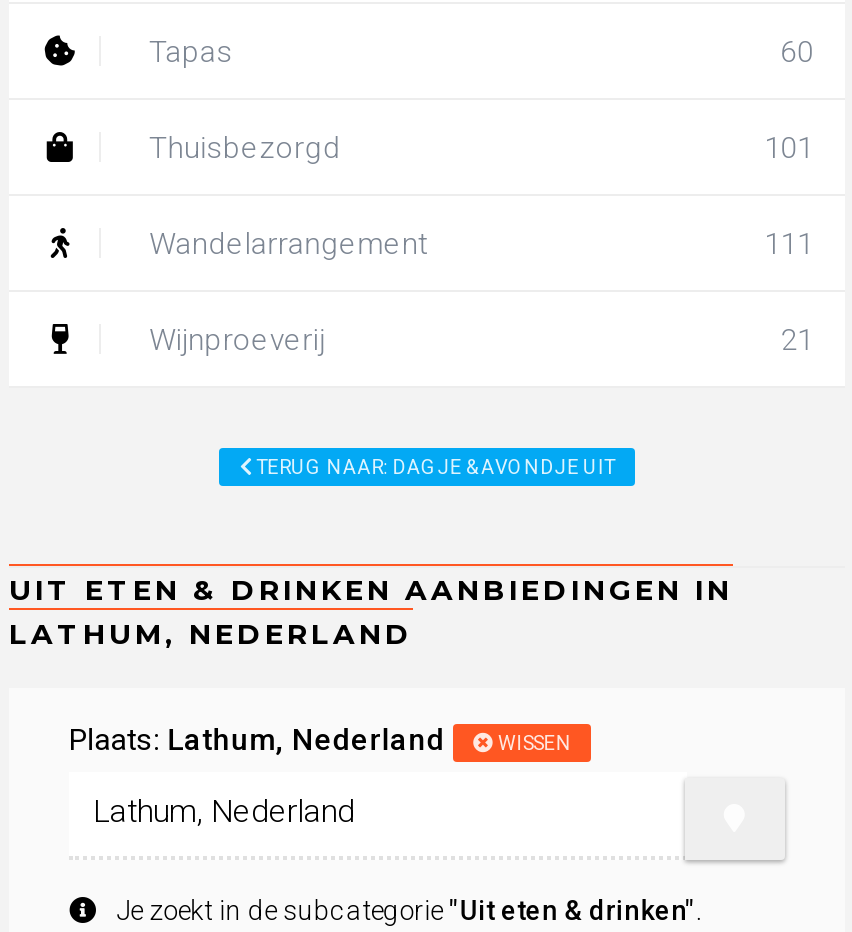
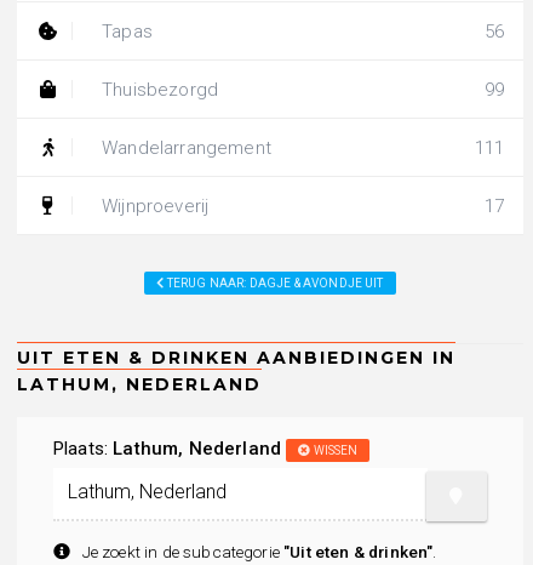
- 60
+ 56

- 101
+ 99

- 21
+ 17
